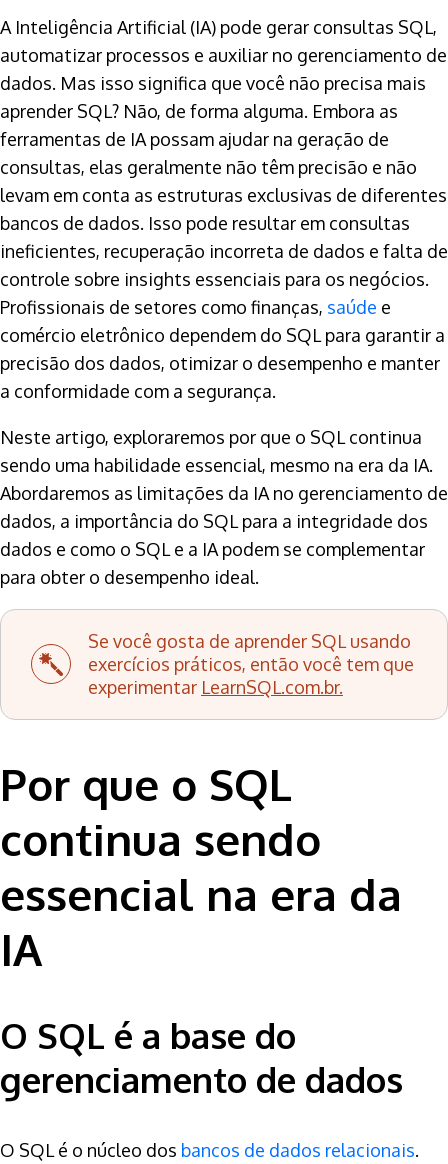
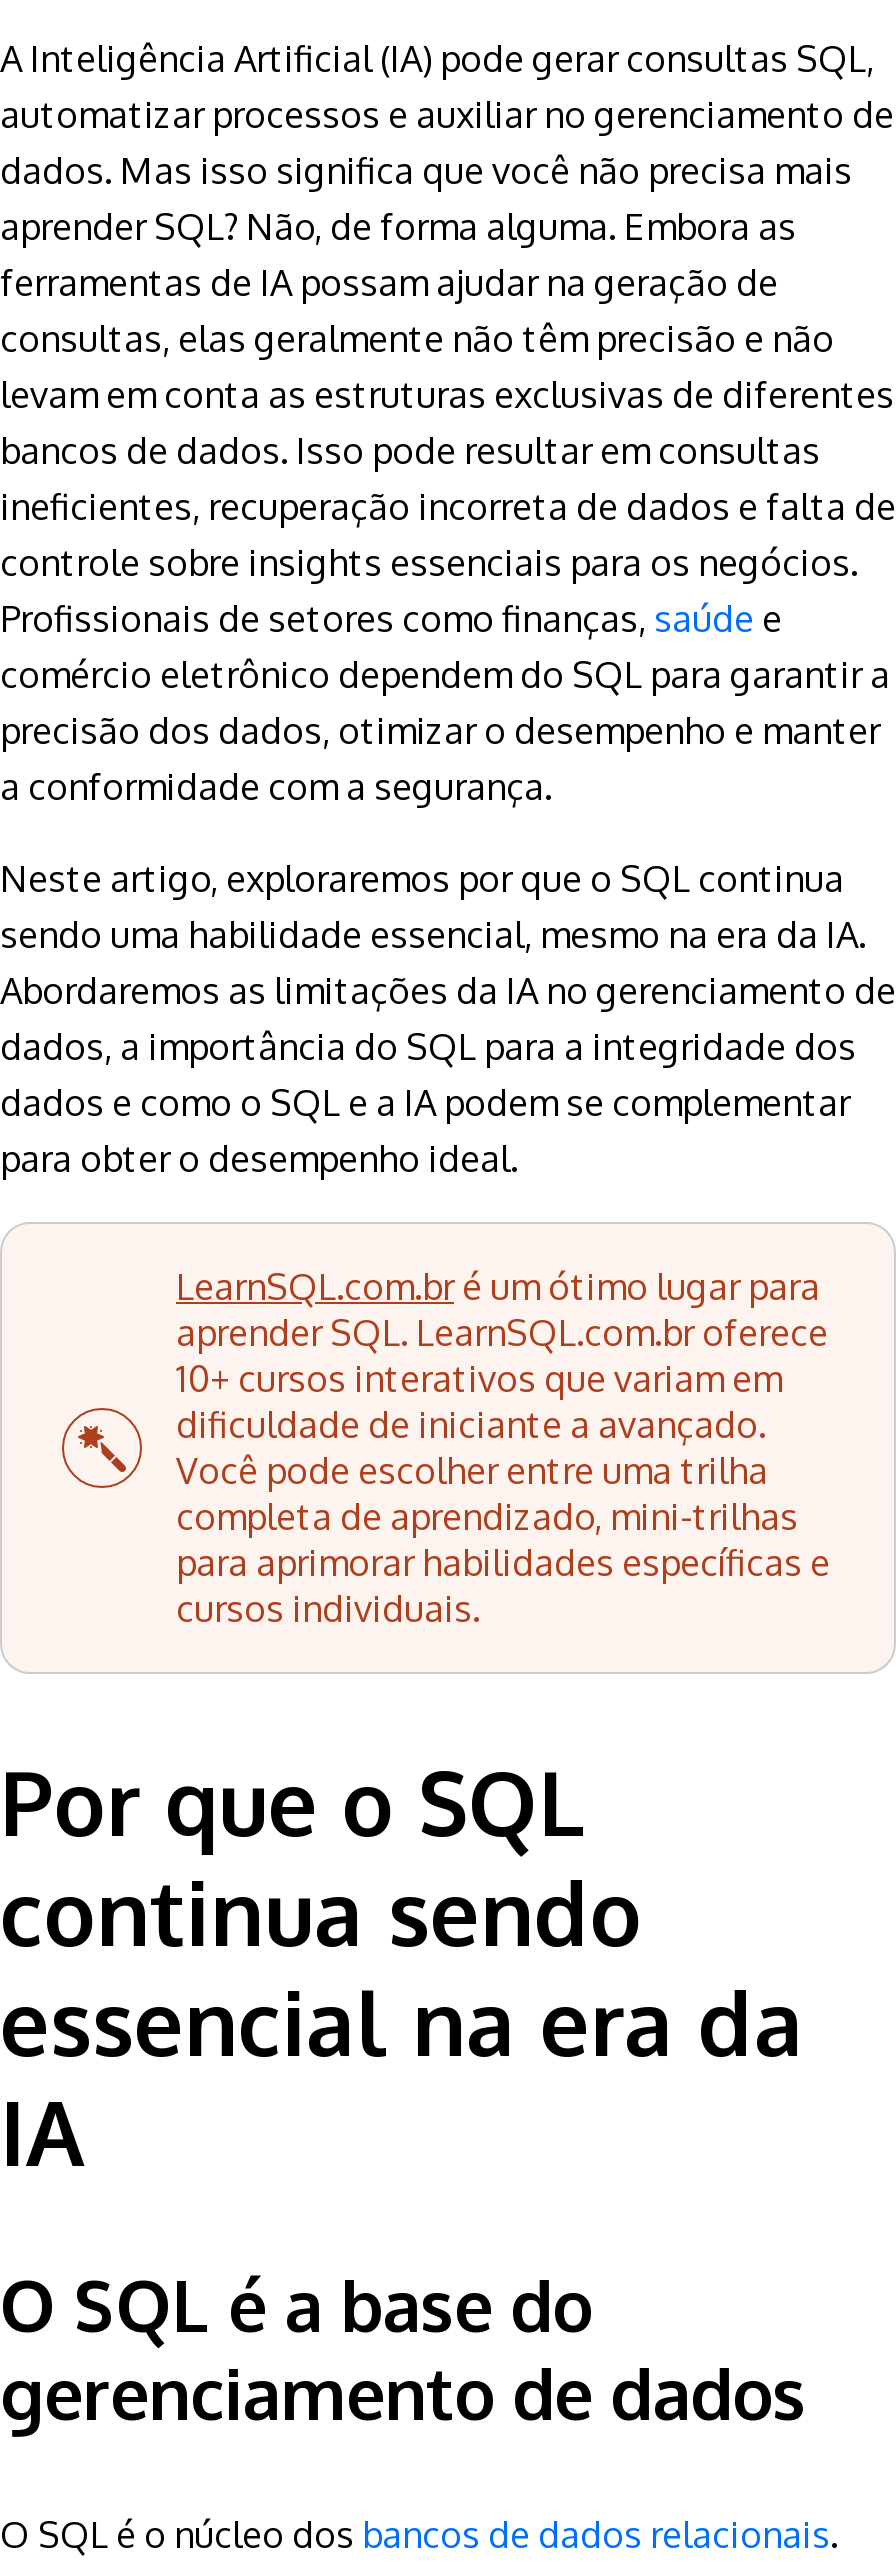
- Se você gosta de aprender SQL usando
- exercícios práticos, então você tem que
- experimentar LearnSQL.com.br.
+ LearnSQL.com.br é um ótimo lugar para
+ aprender SQL. LearnSQL.com.br oferece
+ 10+ cursos interativos que variam em
+ dificuldade de iniciante a avançado.
+ Você pode escolher entre uma trilha
+ completa de aprendizado, mini-trilhas
+ para aprimorar habilidades específicas e
+ cursos individuais.

moved down: [image]
